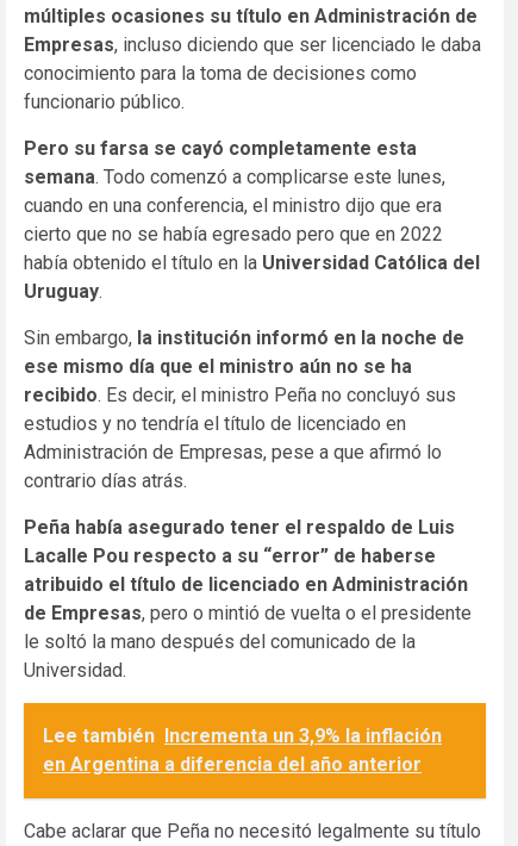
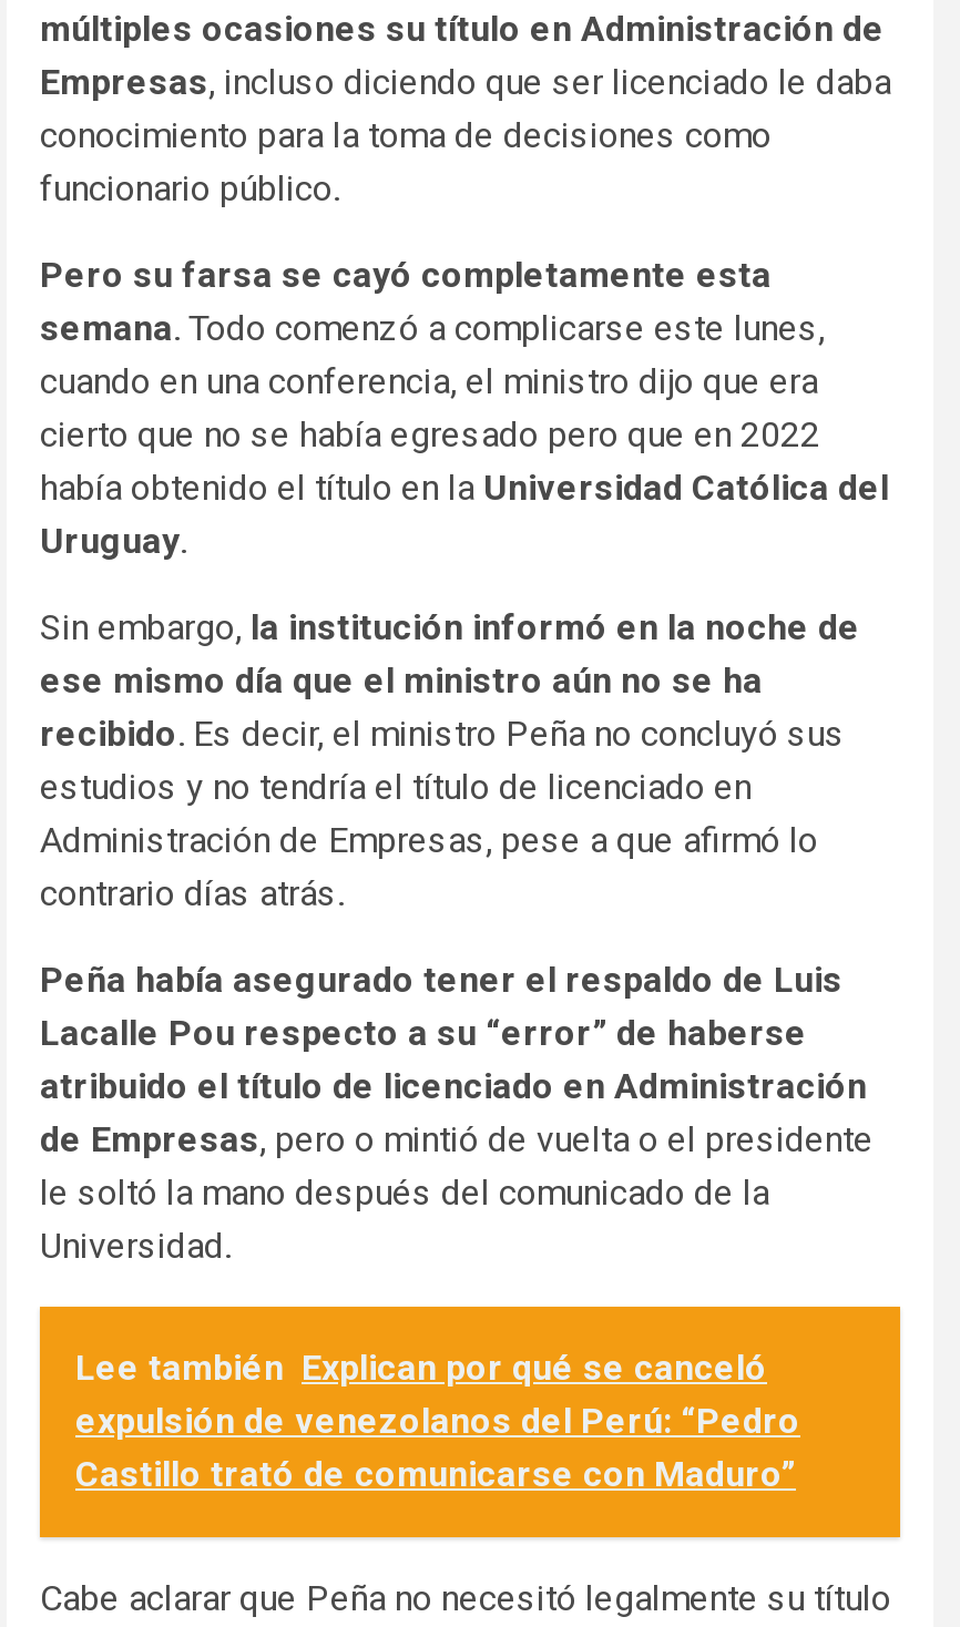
- Lee también Incrementa un 3,9% la inflación
- en Argentina a diferencia del año anterior
+ Lee también Explican por qué se canceló
+ expulsión de venezolanos del Perú: “Pedro
+ Castillo trató de comunicarse con Maduro”
